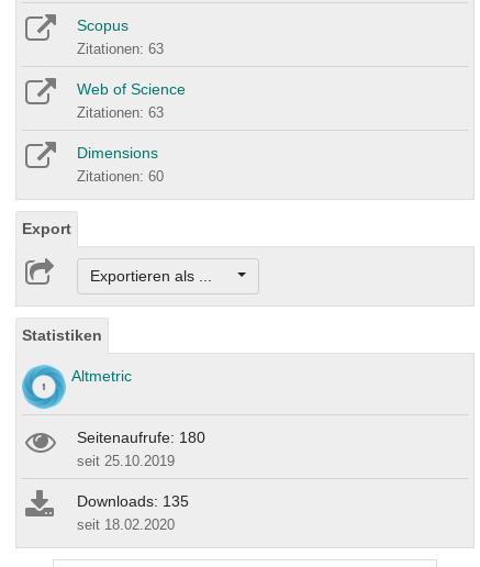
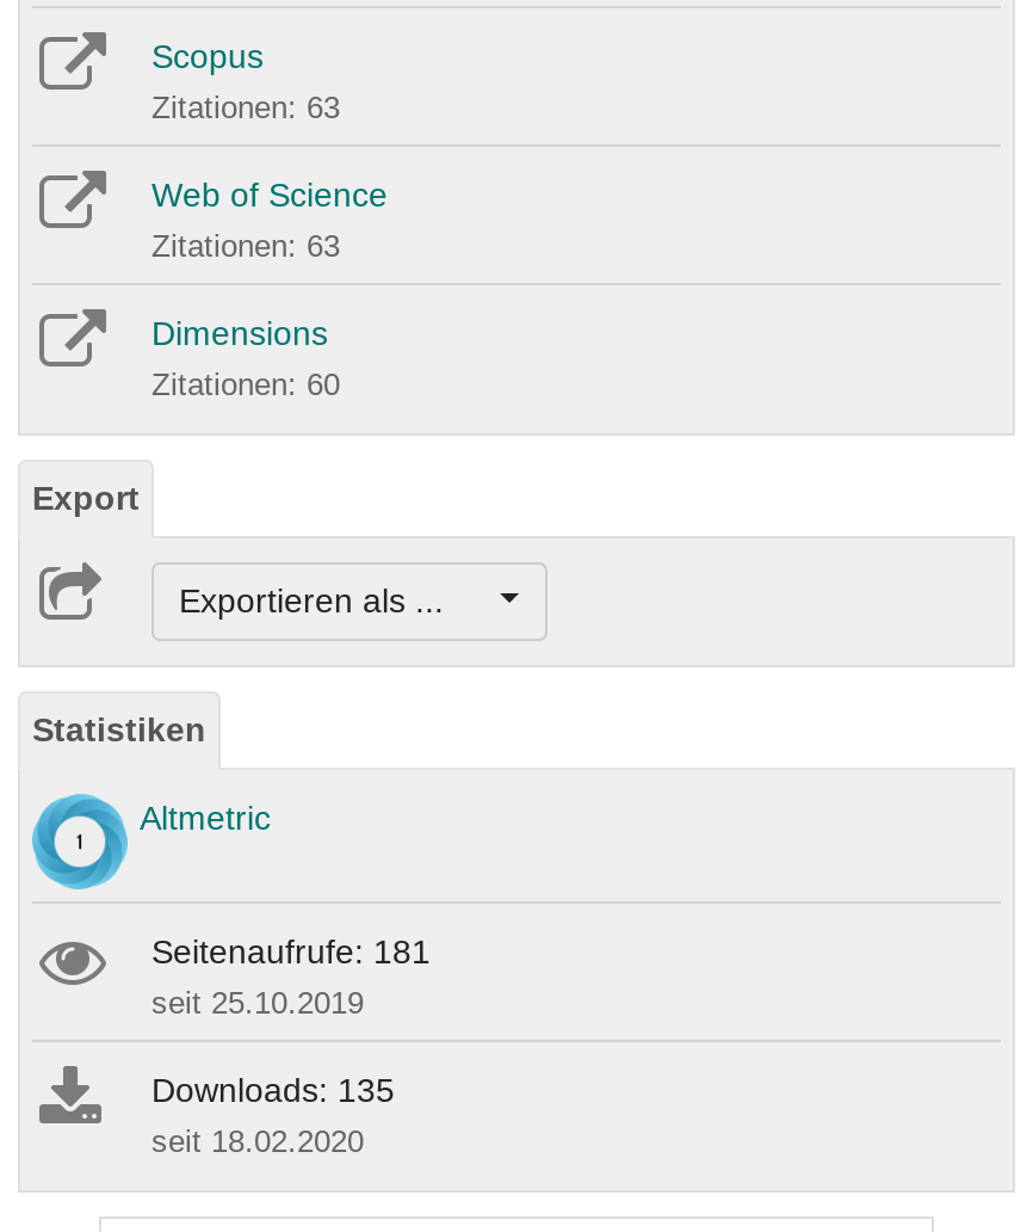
- Seitenaufrufe: 180
+ Seitenaufrufe: 181
